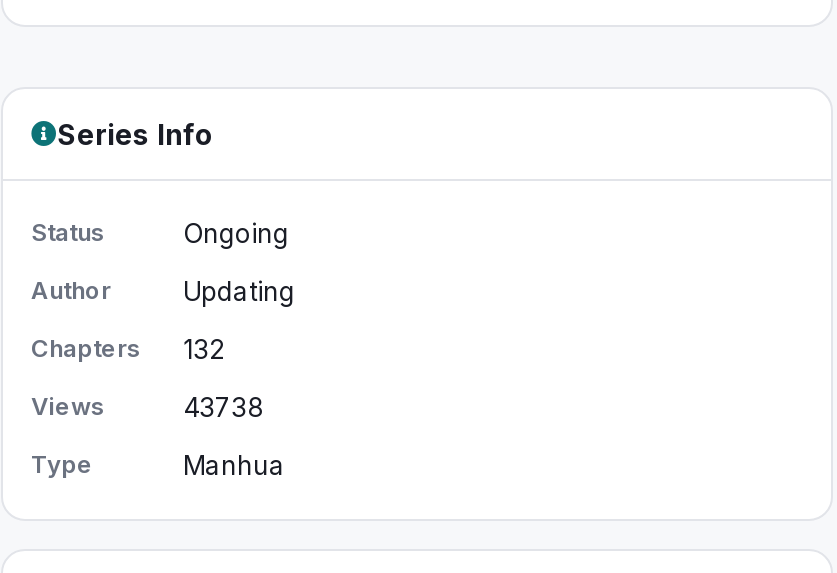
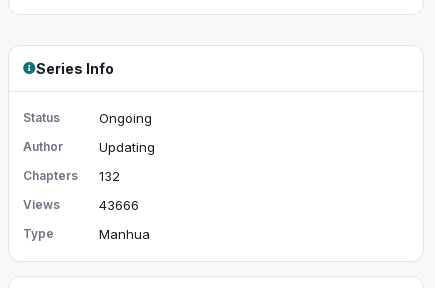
- 43738
+ 43666
